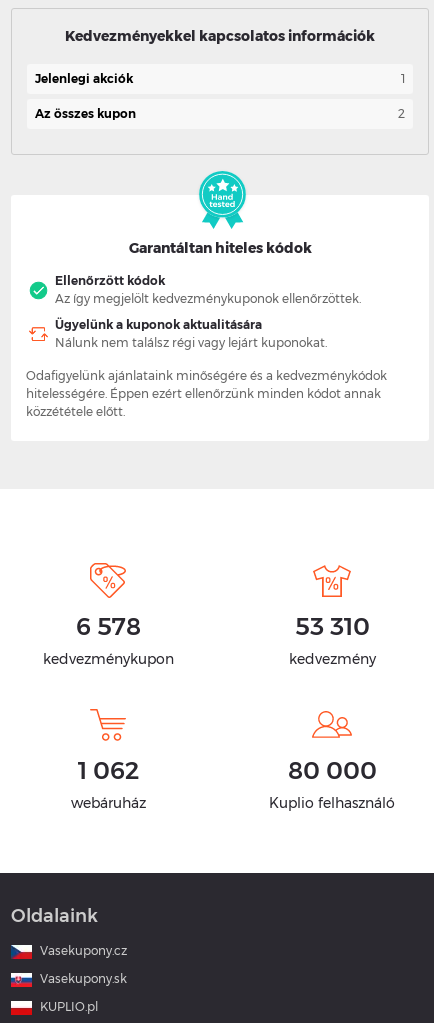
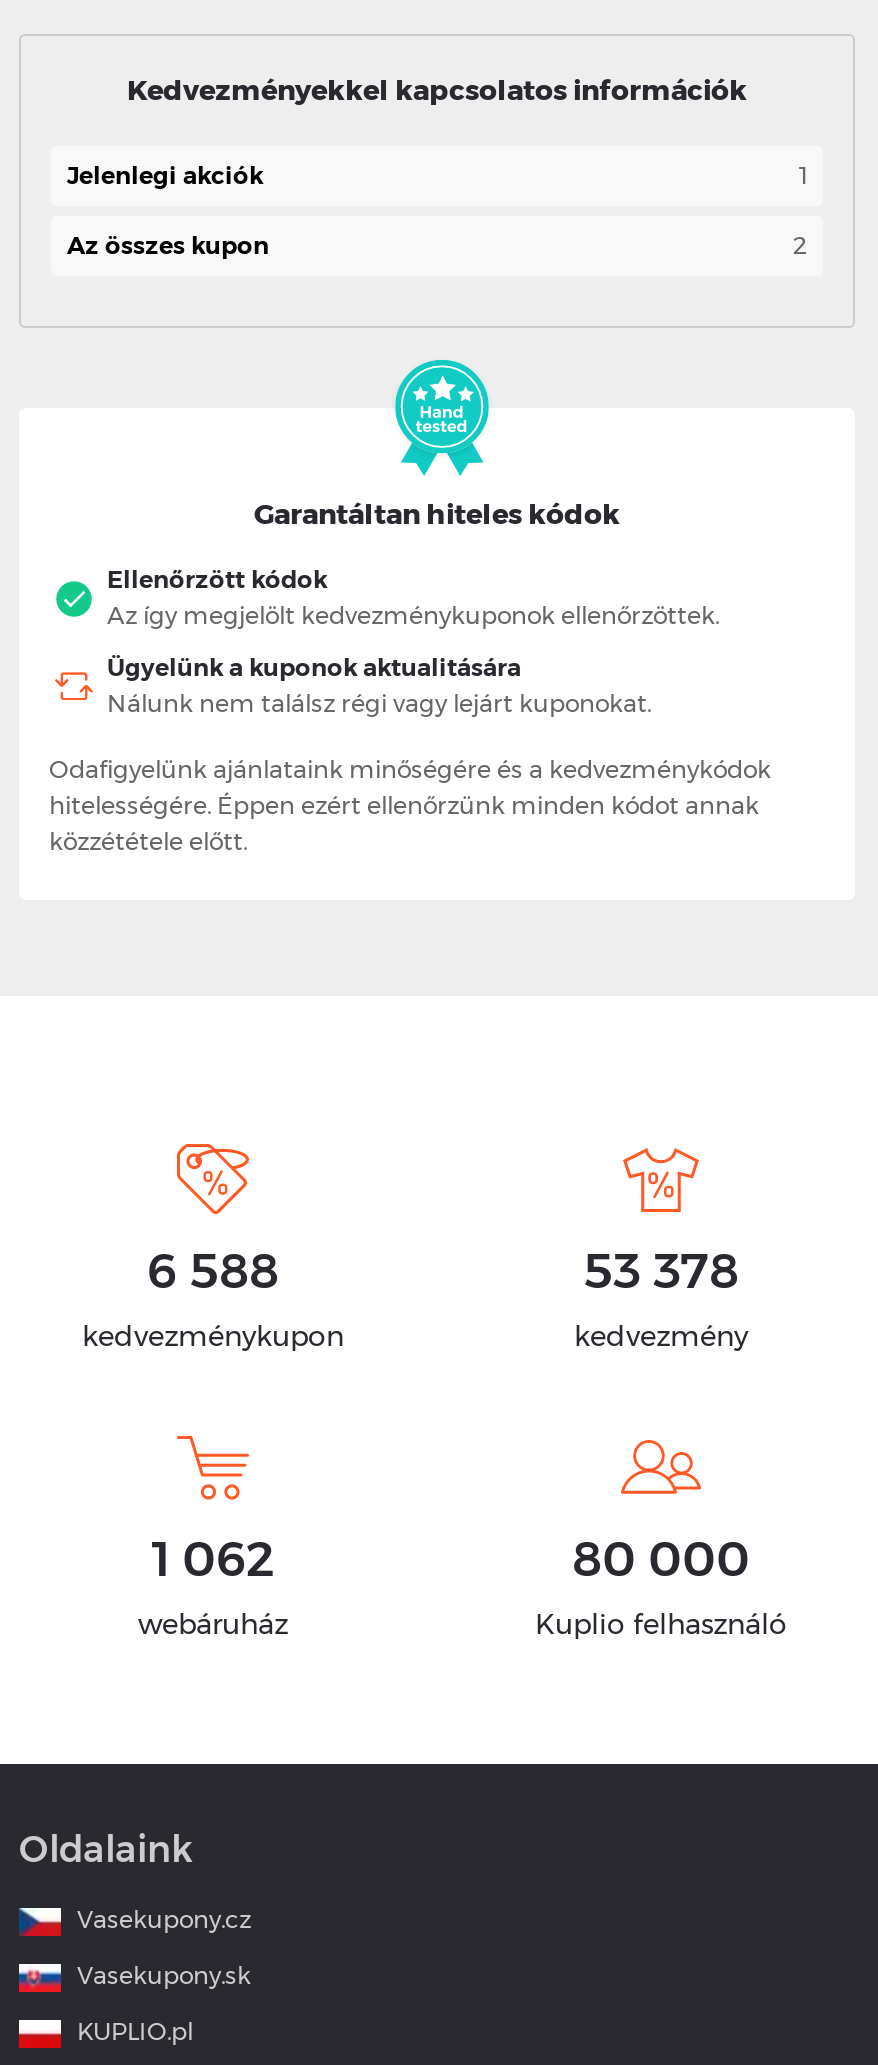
- 6 578
+ 6 588

- 53 310
+ 53 378
